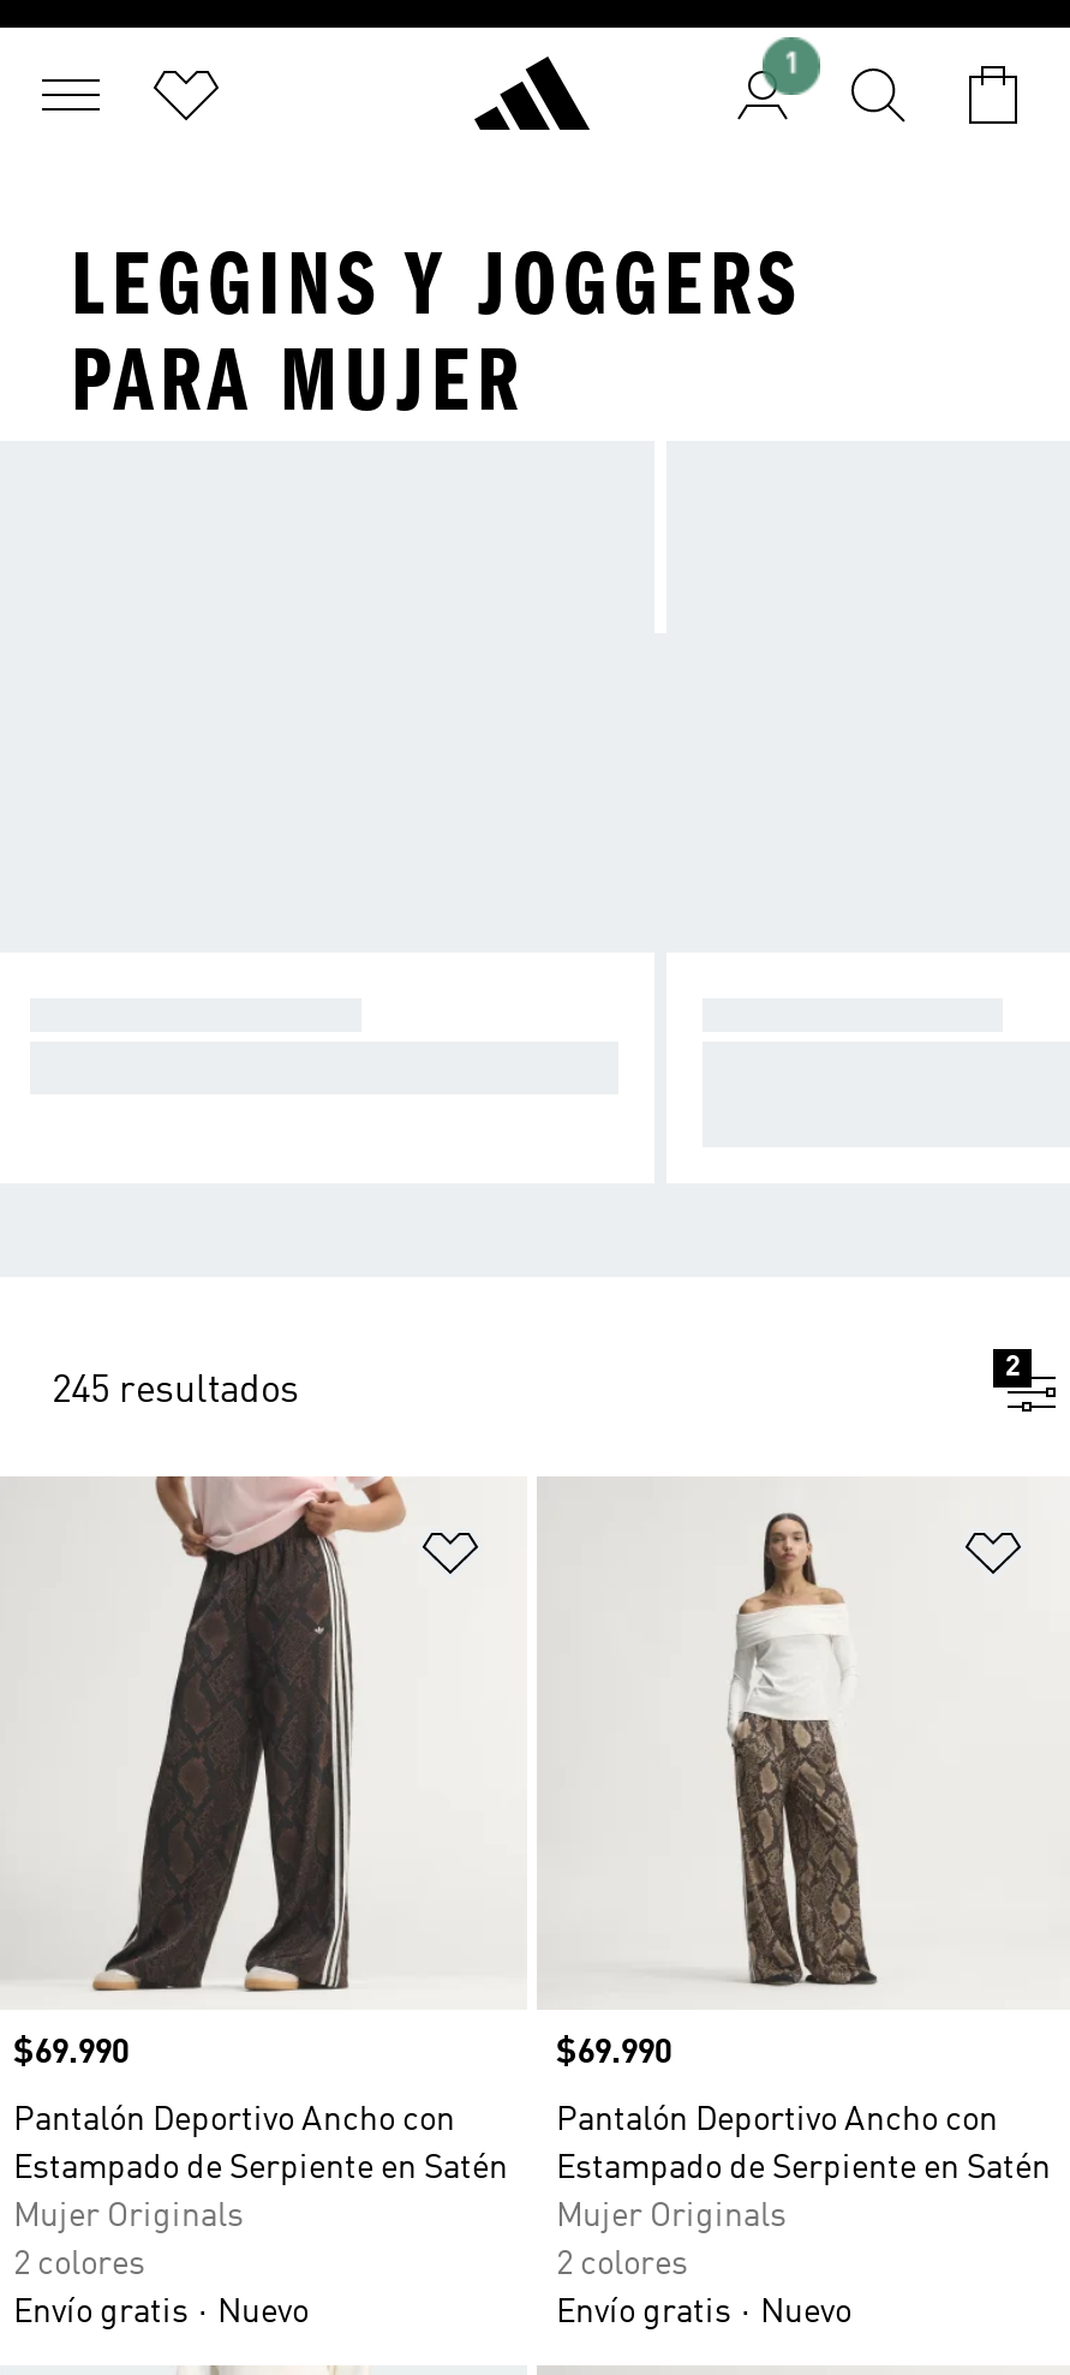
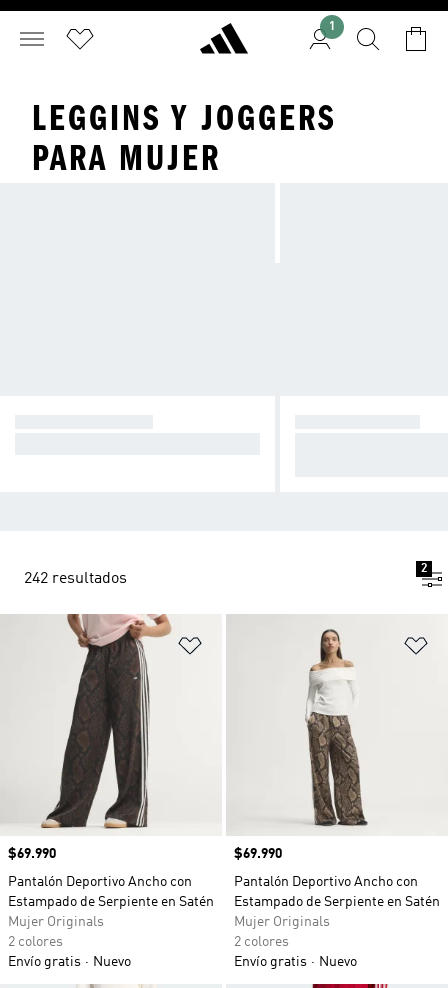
- 245 resultados
+ 242 resultados
